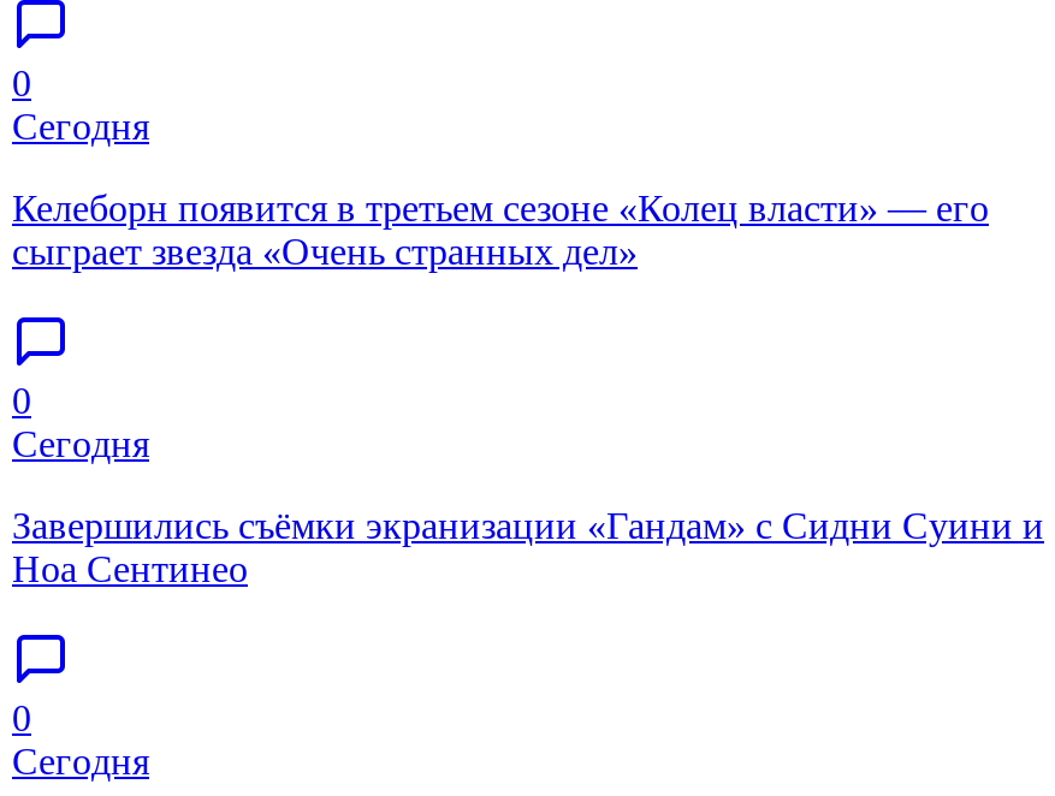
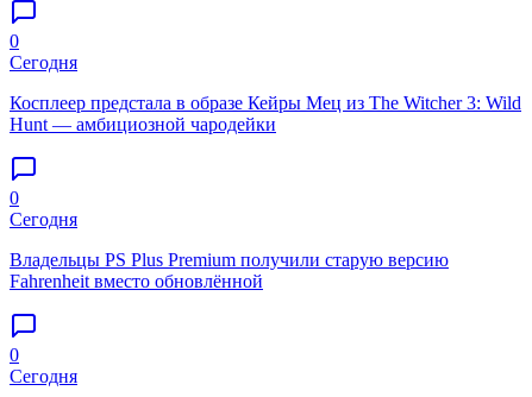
- Келеборн появится в третьем сезоне «Колец власти» — его
- сыграет звезда «Очень странных дел»
+ Косплеер предстала в образе Кейры Мец из The Witcher 3: Wild
+ Hunt — амбициозной чародейки

- Завершились съёмки экранизации «Гандам» с Сидни Суини и
- Ноа Сентинео
+ Владельцы PS Plus Premium получили старую версию
+ Fahrenheit вместо обновлённой
